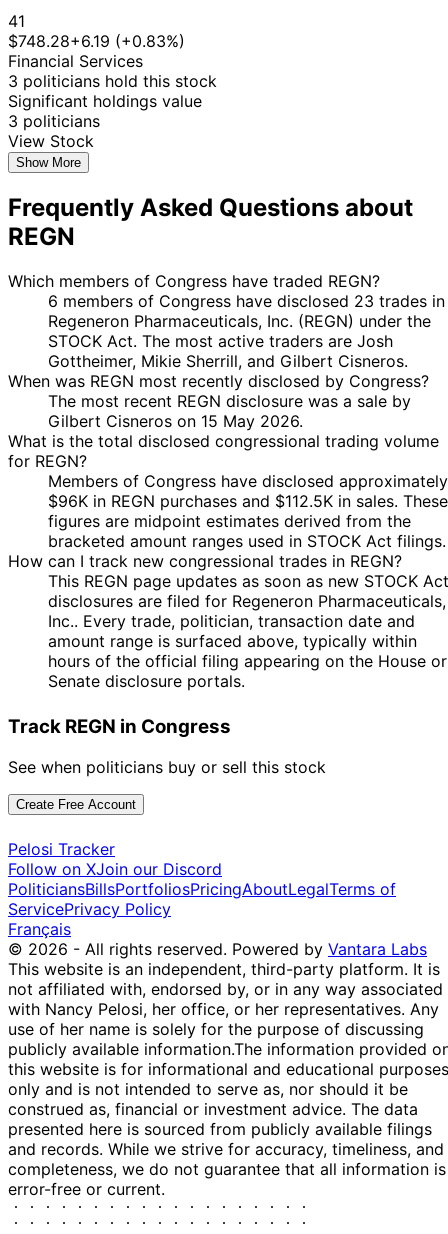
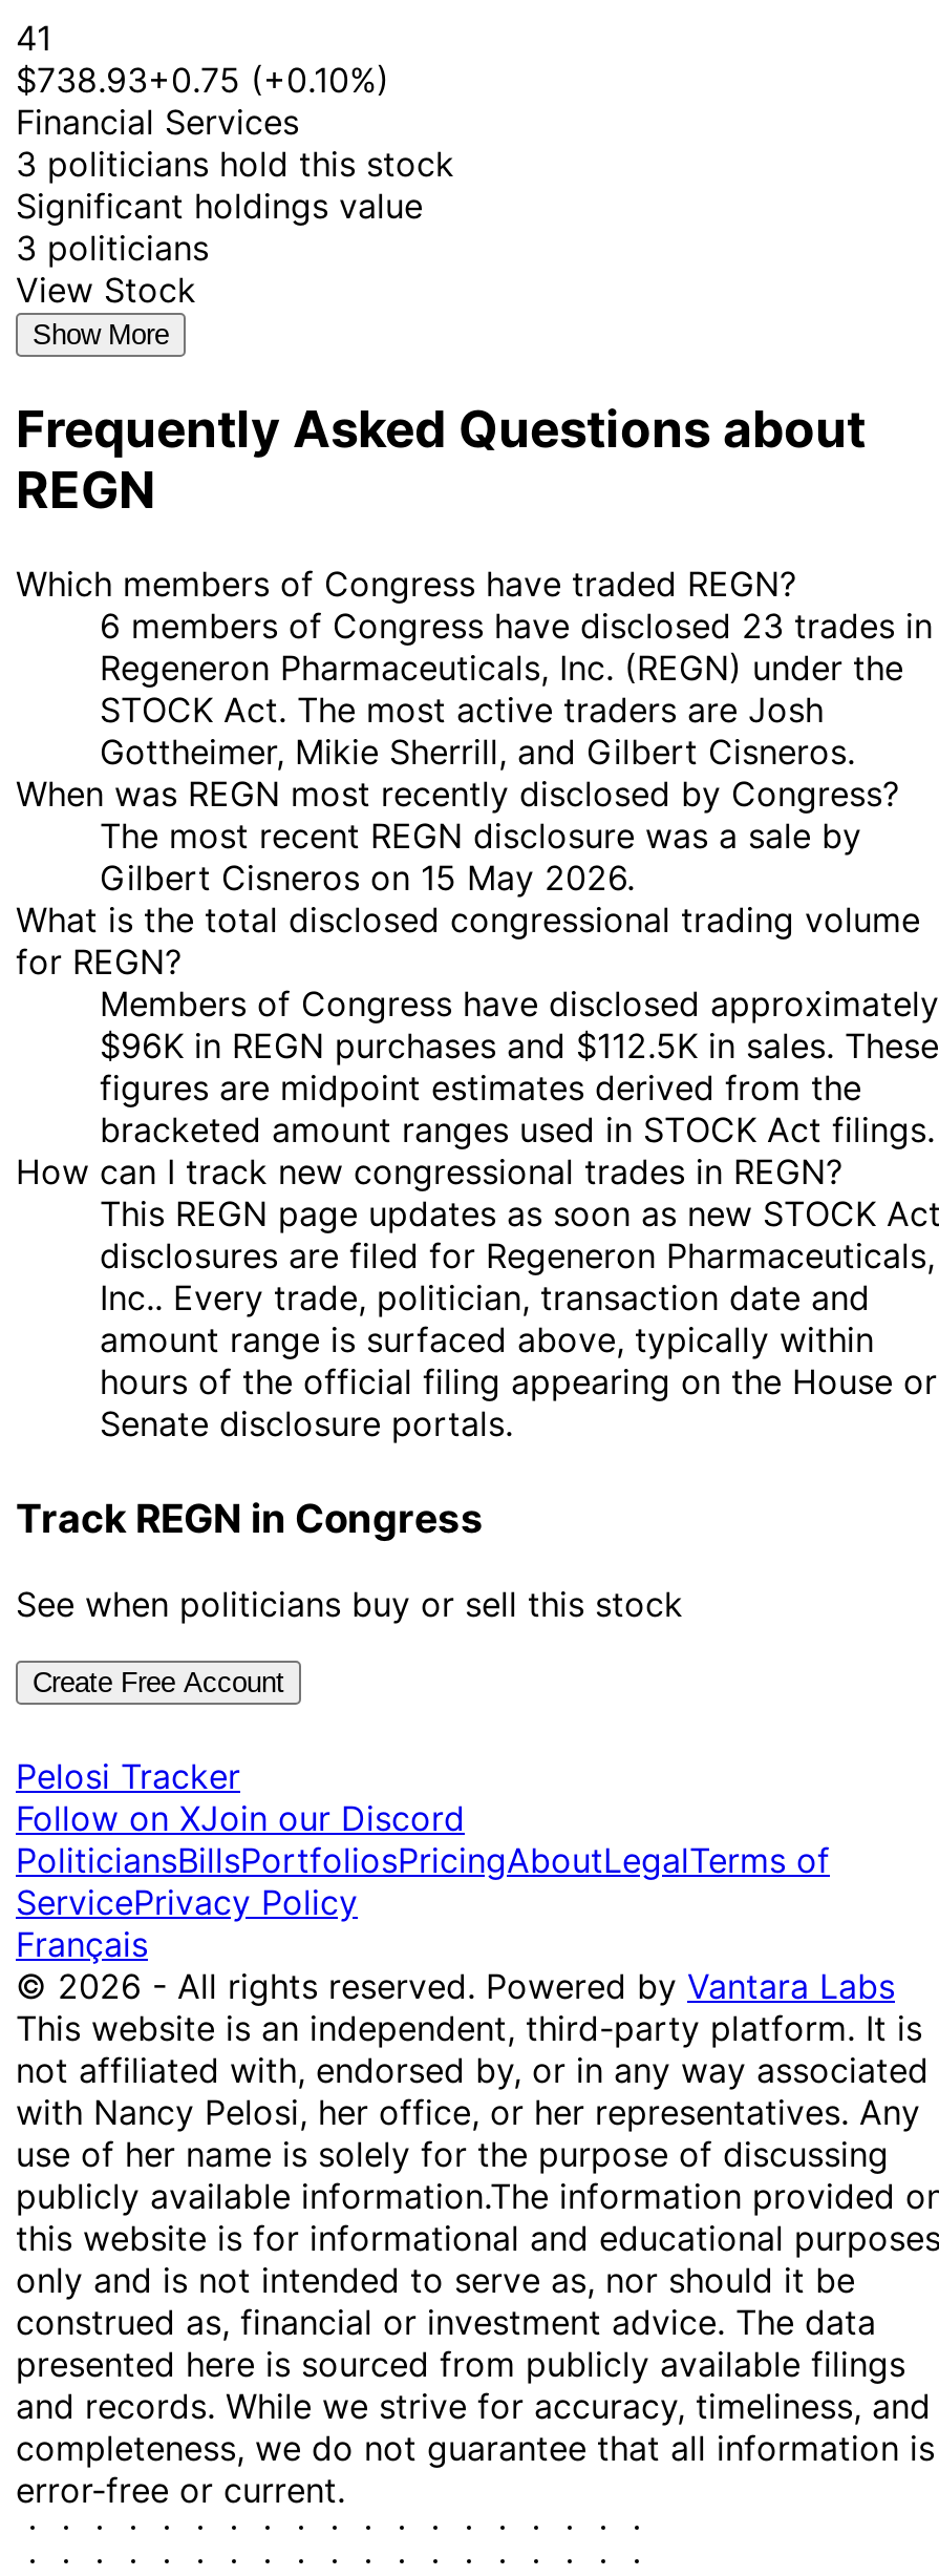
- $748.28+6.19 (+0.83%)
+ $738.93+0.75 (+0.10%)
